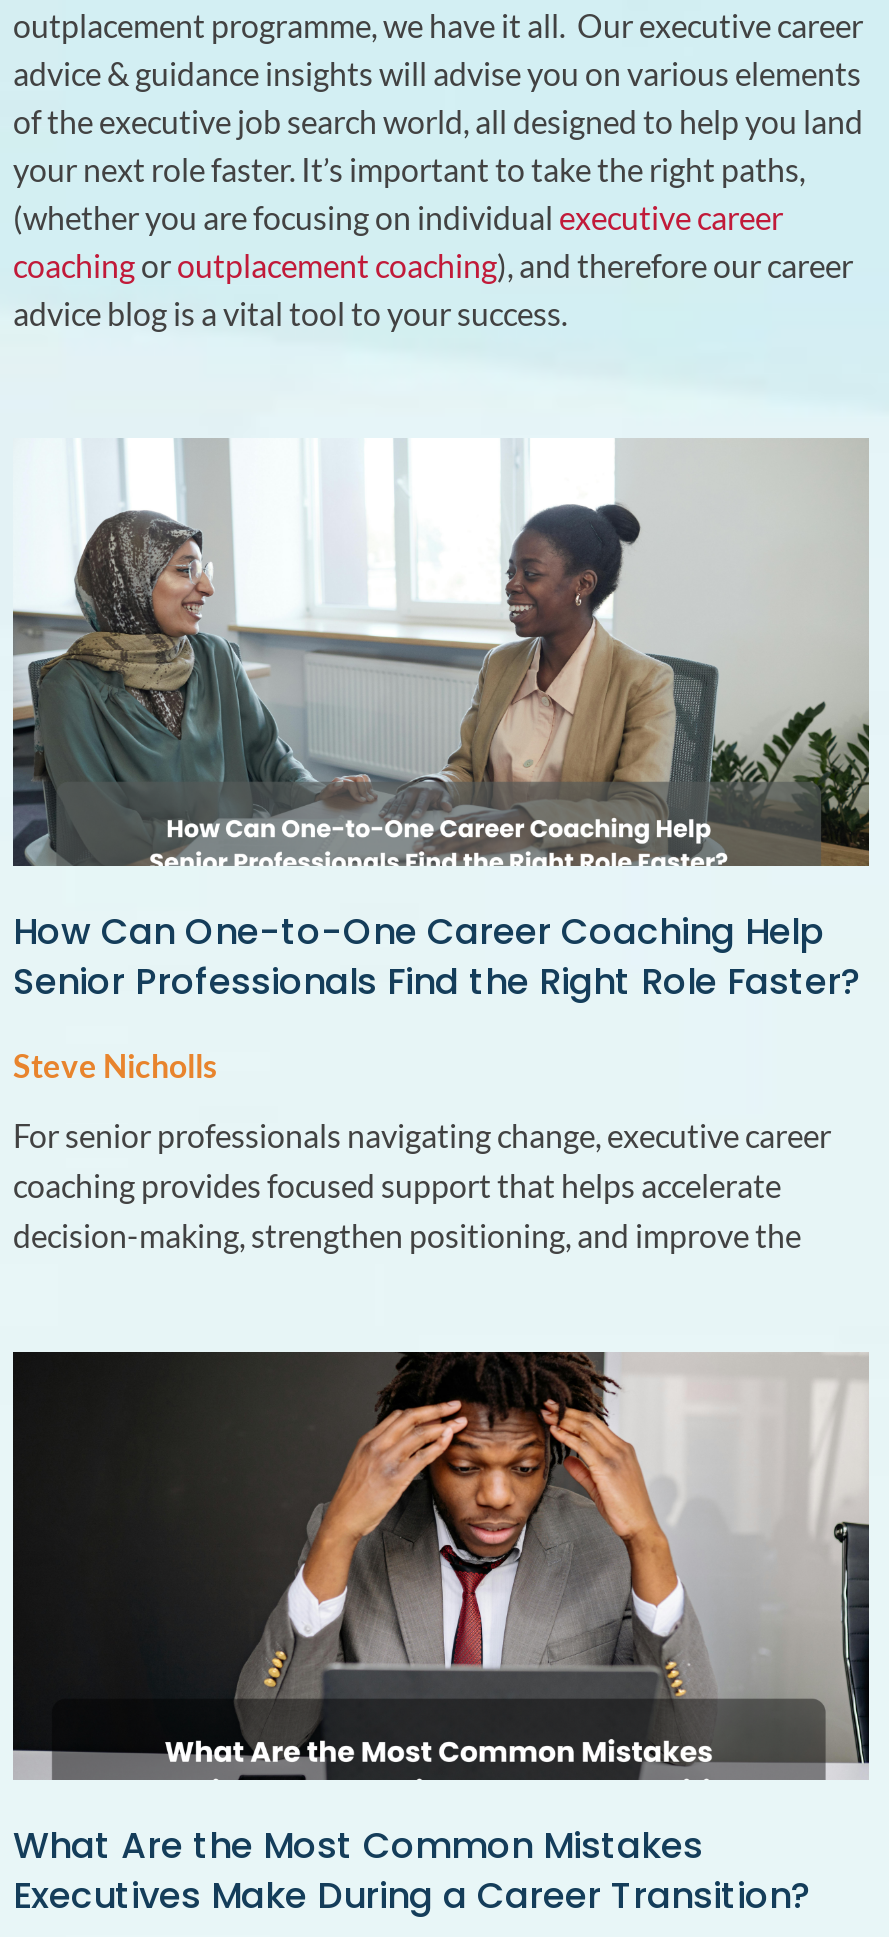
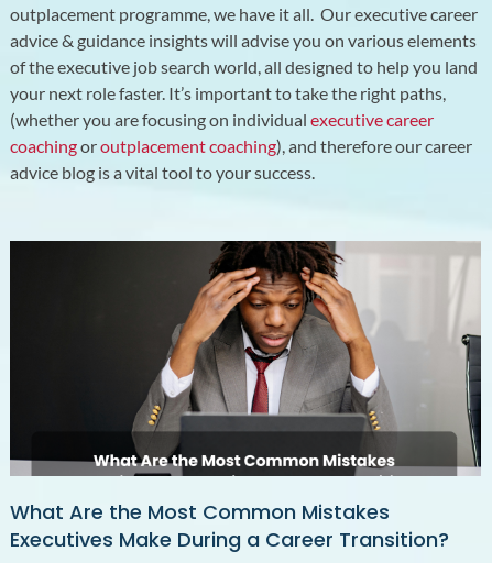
- [image]
- How Can One-to-One Career Coaching Help
- Senior Professionals Find the Right Role Faster?
- Steve Nicholls
- For senior professionals navigating change, executive career
- coaching provides focused support that helps accelerate
- decision-making, strengthen positioning, and improve the
